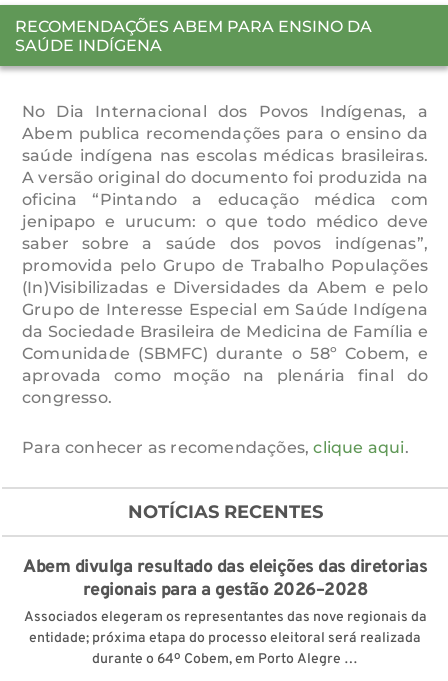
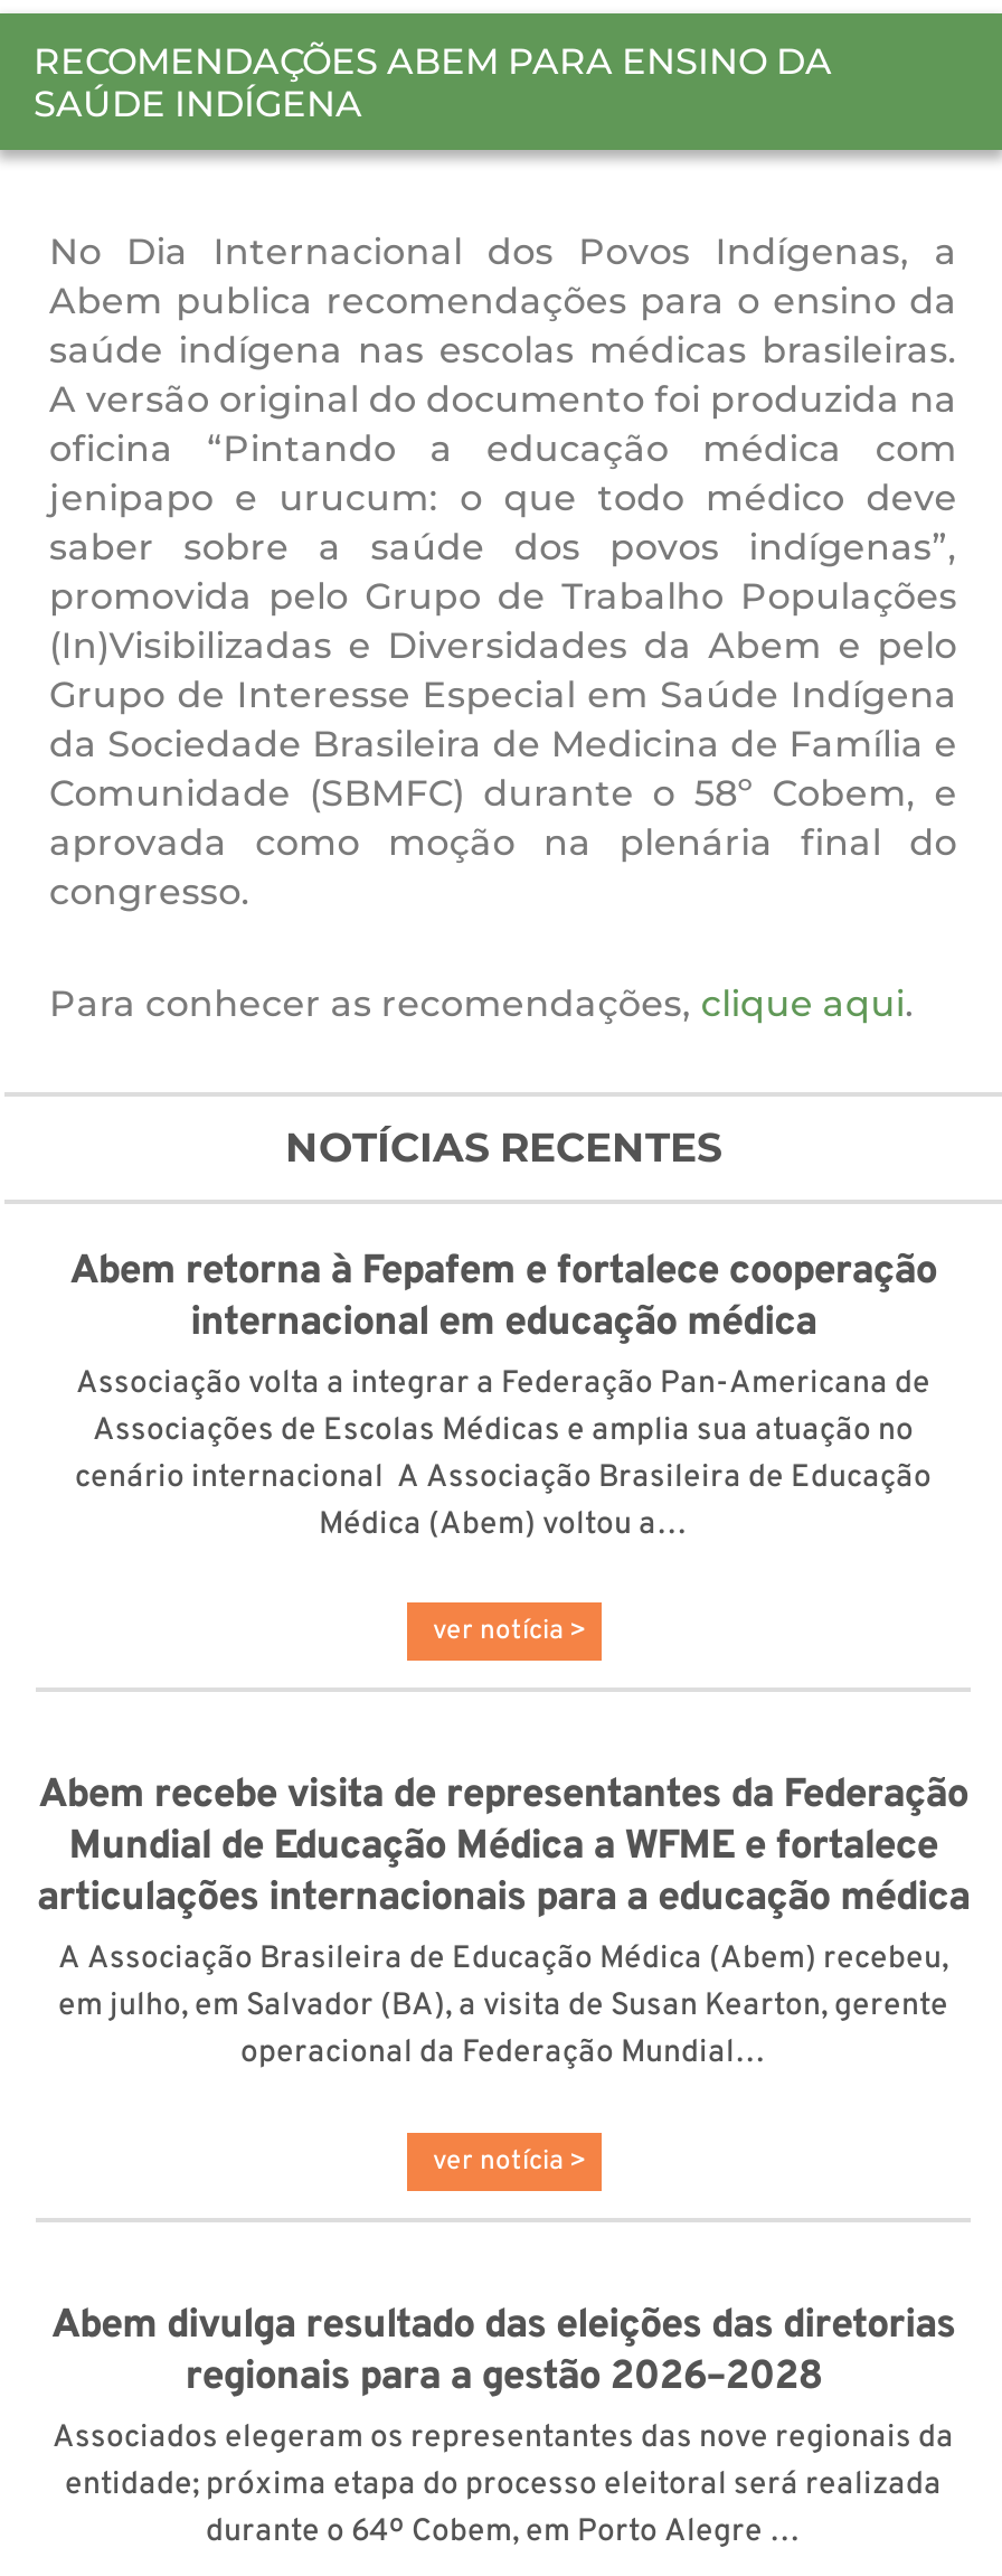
+ Abem retorna à Fepafem e fortalece cooperação
+ internacional em educação médica
+ Associação volta a integrar a Federação Pan-Americana de
+ Associações de Escolas Médicas e amplia sua atuação no
+ cenário internacional A Associação Brasileira de Educação
+ Médica (Abem) voltou a…
+ ver notícia >
+ Abem recebe visita de representantes da Federação
+ Mundial de Educação Médica a WFME e fortalece
+ articulações internacionais para a educação médica
+ A Associação Brasileira de Educação Médica (Abem) recebeu,
+ em julho, em Salvador (BA), a visita de Susan Kearton, gerente
+ operacional da Federação Mundial…
+ ver notícia >
